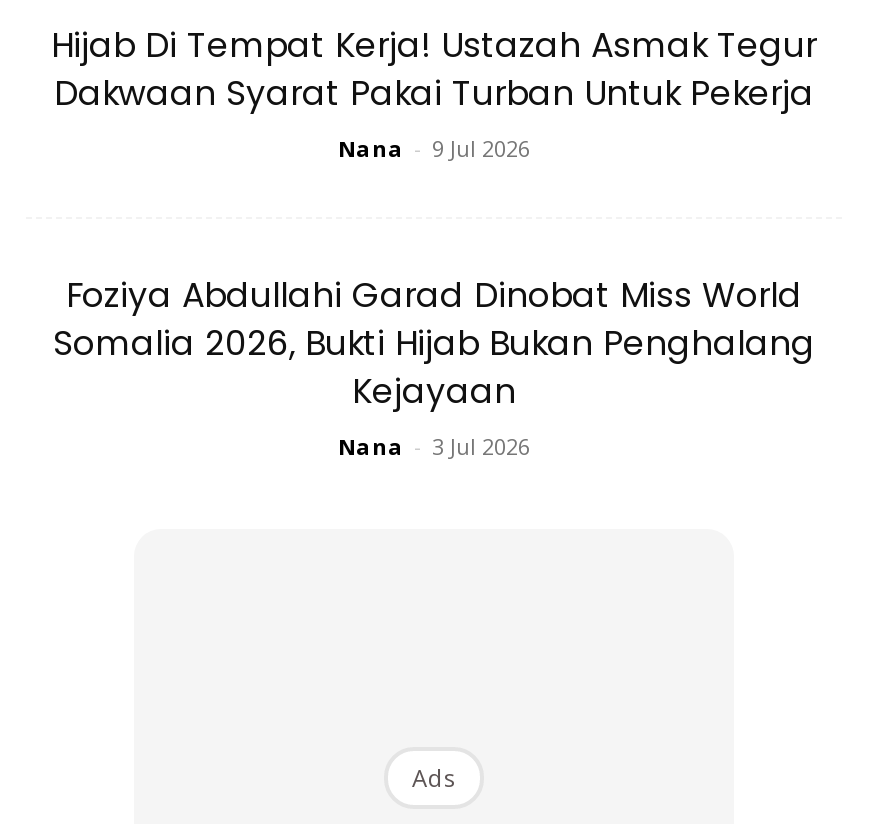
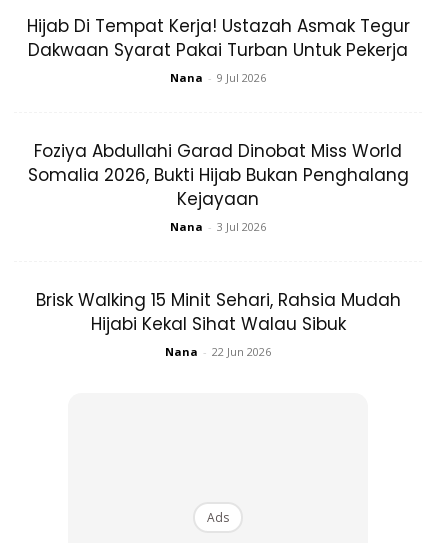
+ Brisk Walking 15 Minit Sehari, Rahsia Mudah
+ Hijabi Kekal Sihat Walau Sibuk
+ Nana - 22 Jun 2026
